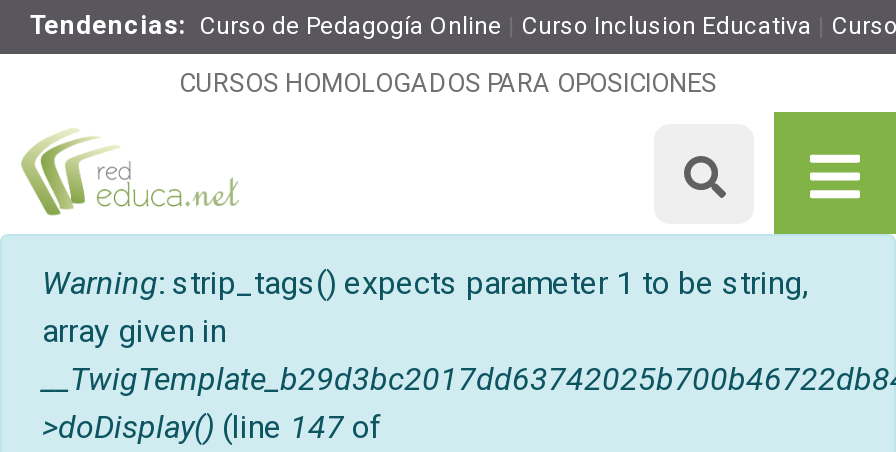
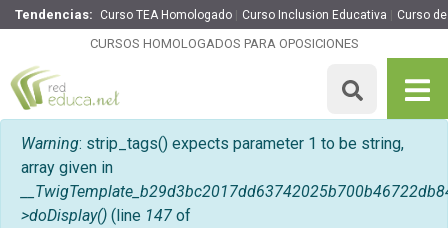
- Tendencias: Curso de Pedagogía Online
+ Tendencias: Curso TEA Homologado
